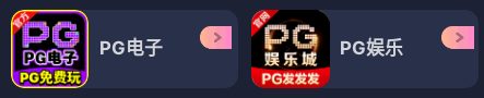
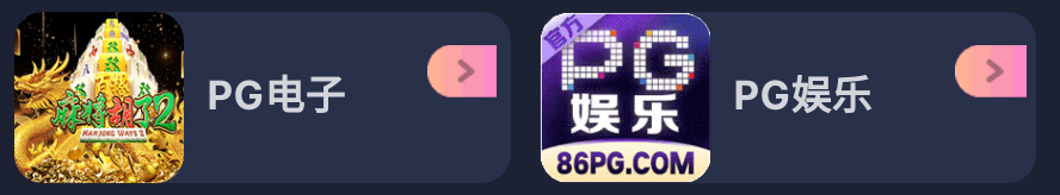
- [image]
+ [image]

- [image]
+ [image]
